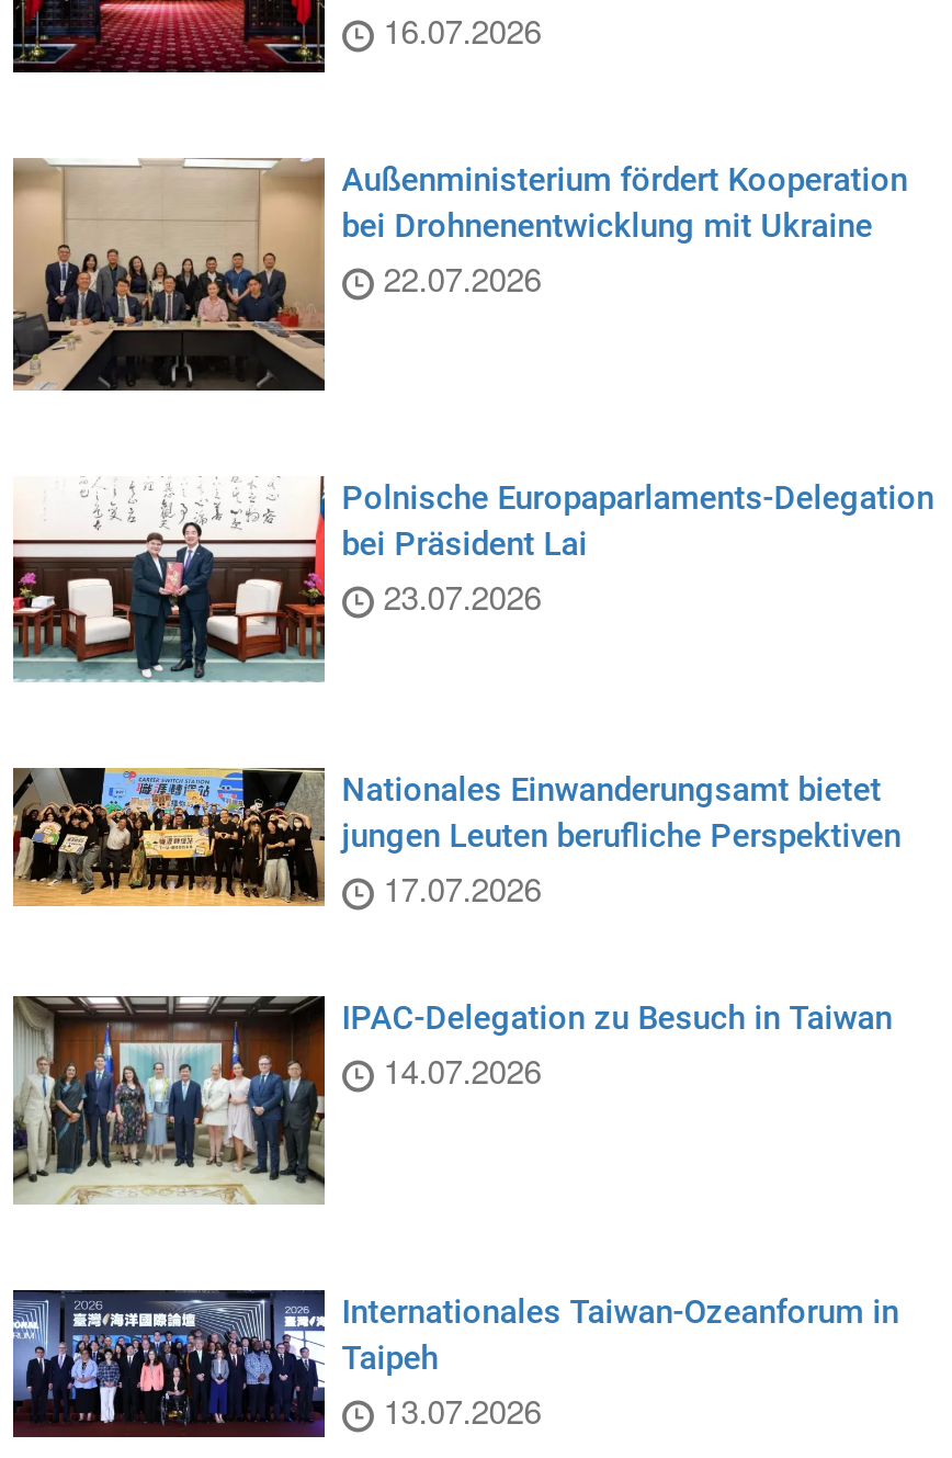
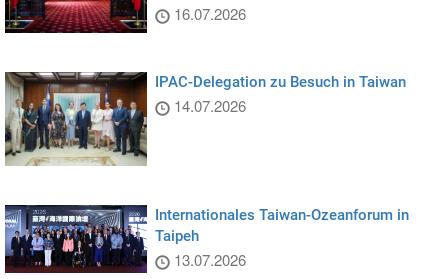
- [image]
- Außenministerium fördert Kooperation
- bei Drohnenentwicklung mit Ukraine
- 22.07.2026

- [image]
- Polnische Europaparlaments-Delegation
- bei Präsident Lai
- 23.07.2026

- [image]
- Nationales Einwanderungsamt bietet
- jungen Leuten berufliche Perspektiven
- 17.07.2026
